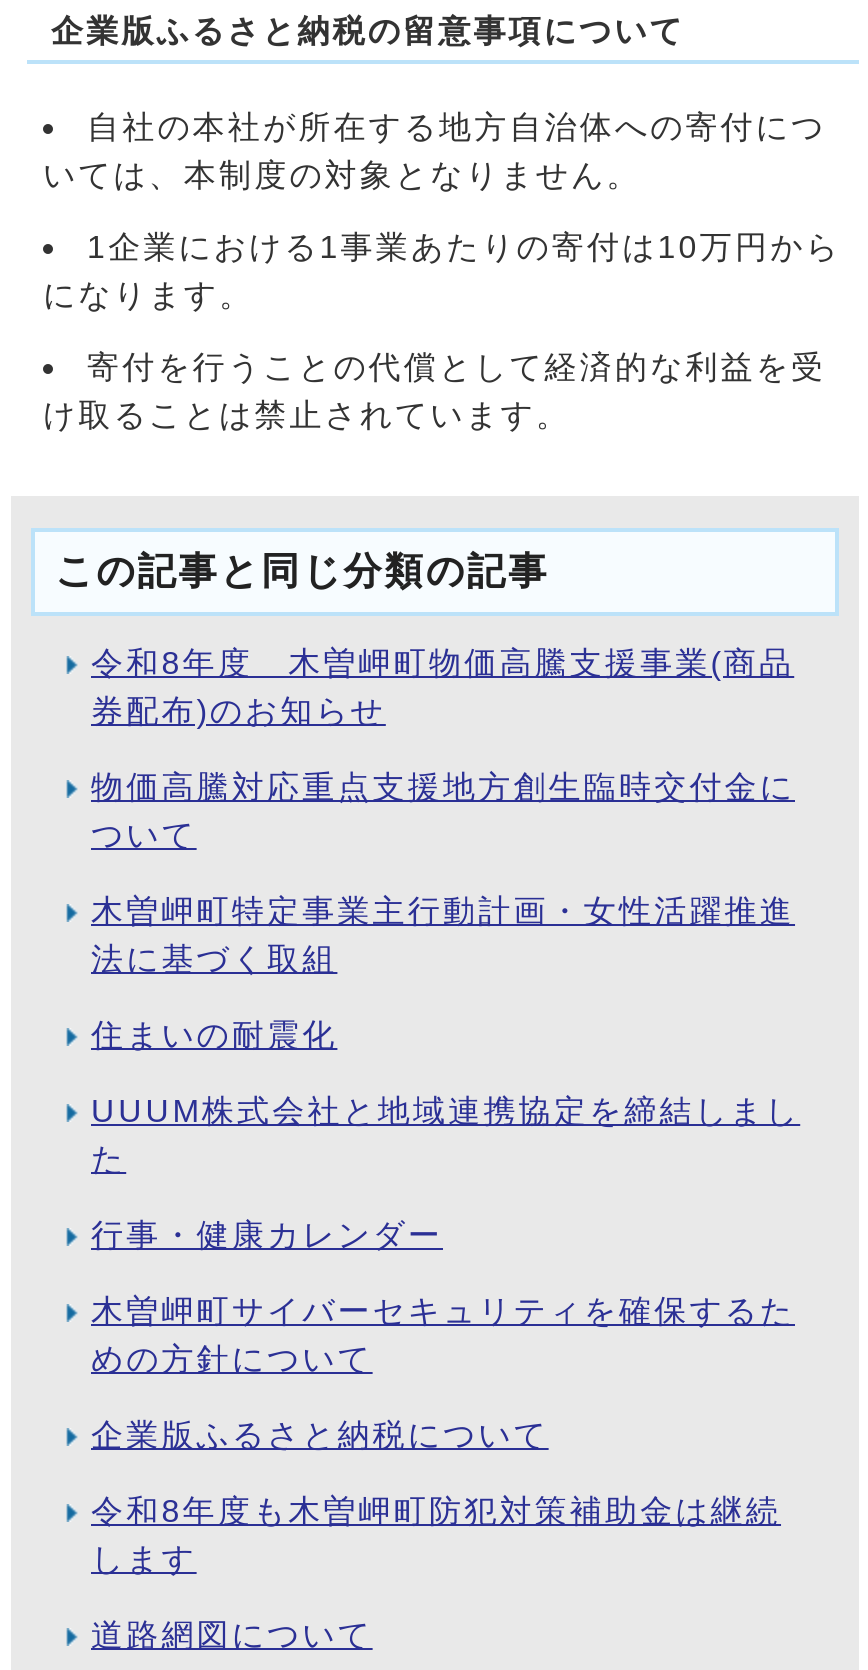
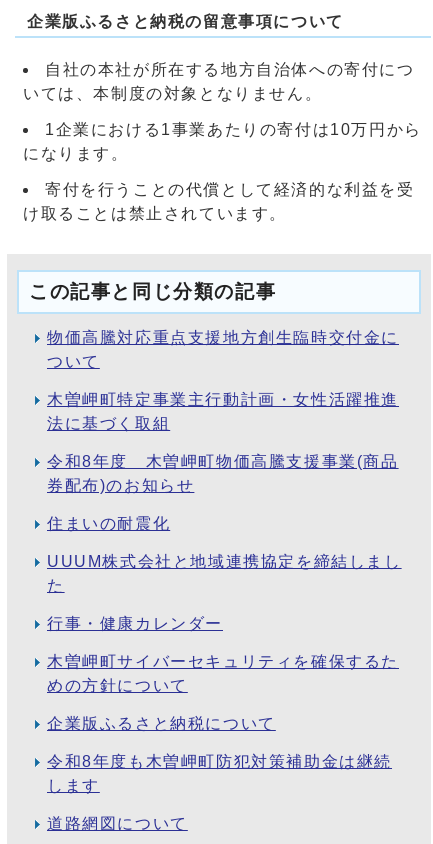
moved down: 令和8年度 木曽岬町物価高騰支援事業(商品 | 券配布)のお知らせ

moved up: 物価高騰対応重点支援地方創生臨時交付金に | ついて | 木曽岬町特定事業主行動計画・女性活躍推進 | 法に基づく取組
